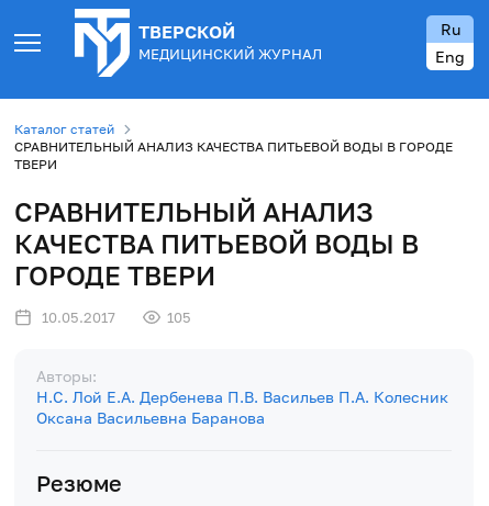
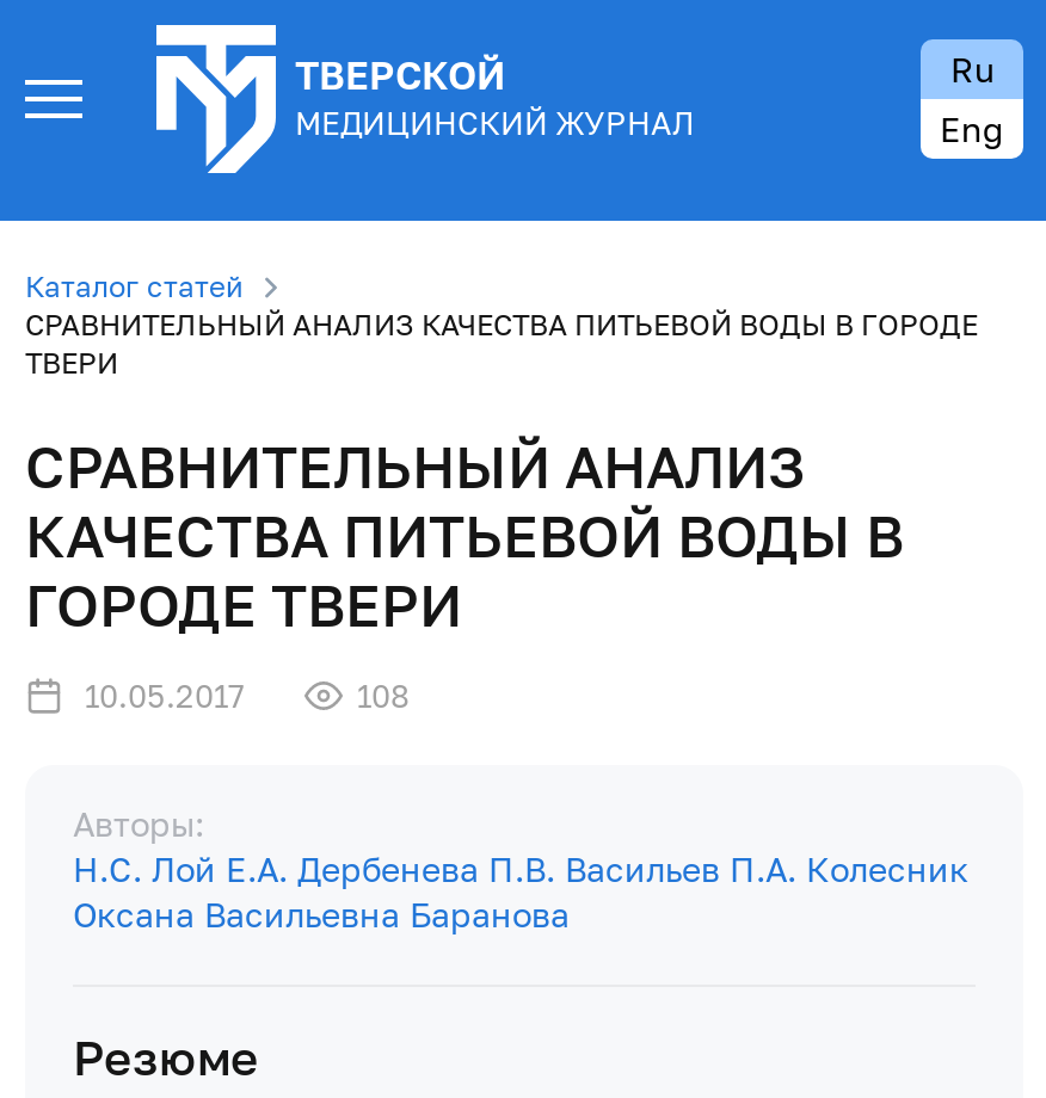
- 105
+ 108
